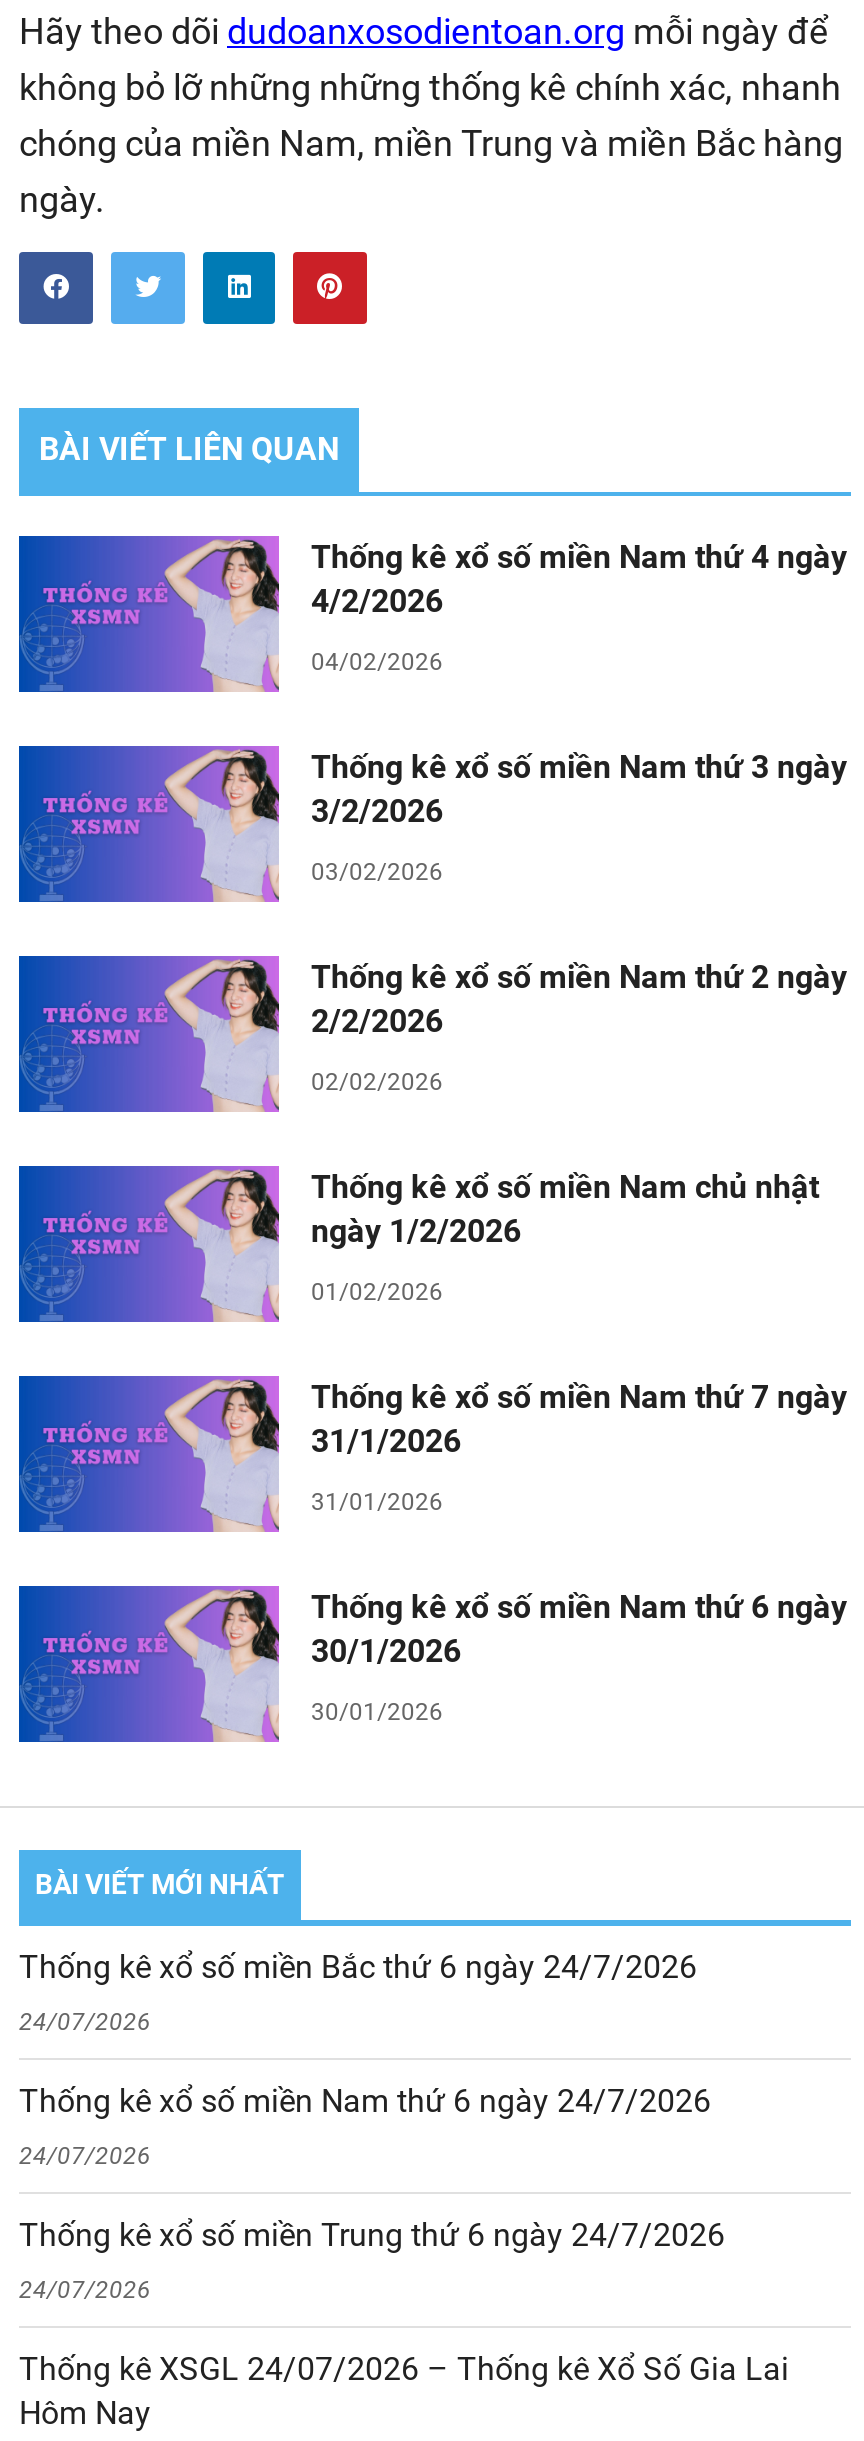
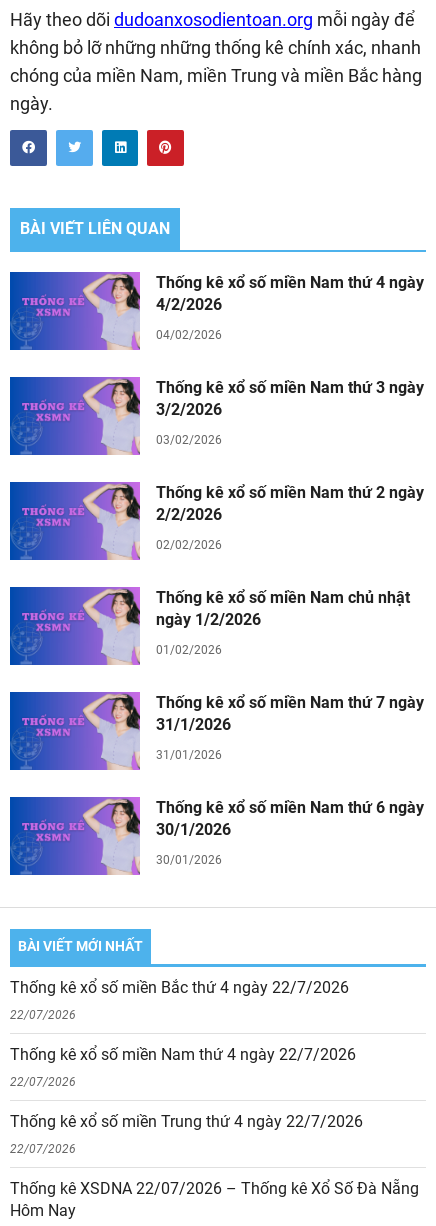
- Thống kê xổ số miền Bắc thứ 6 ngày 24/7/2026
+ Thống kê xổ số miền Bắc thứ 4 ngày 22/7/2026

- 24/07/2026
+ 22/07/2026

- Thống kê xổ số miền Nam thứ 6 ngày 24/7/2026
+ Thống kê xổ số miền Nam thứ 4 ngày 22/7/2026

- 24/07/2026
+ 22/07/2026

- Thống kê xổ số miền Trung thứ 6 ngày 24/7/2026
+ Thống kê xổ số miền Trung thứ 4 ngày 22/7/2026

- 24/07/2026
+ 22/07/2026

- Thống kê XSGL 24/07/2026 – Thống kê Xổ Số Gia Lai
+ Thống kê XSDNA 22/07/2026 – Thống kê Xổ Số Đà Nẵng
